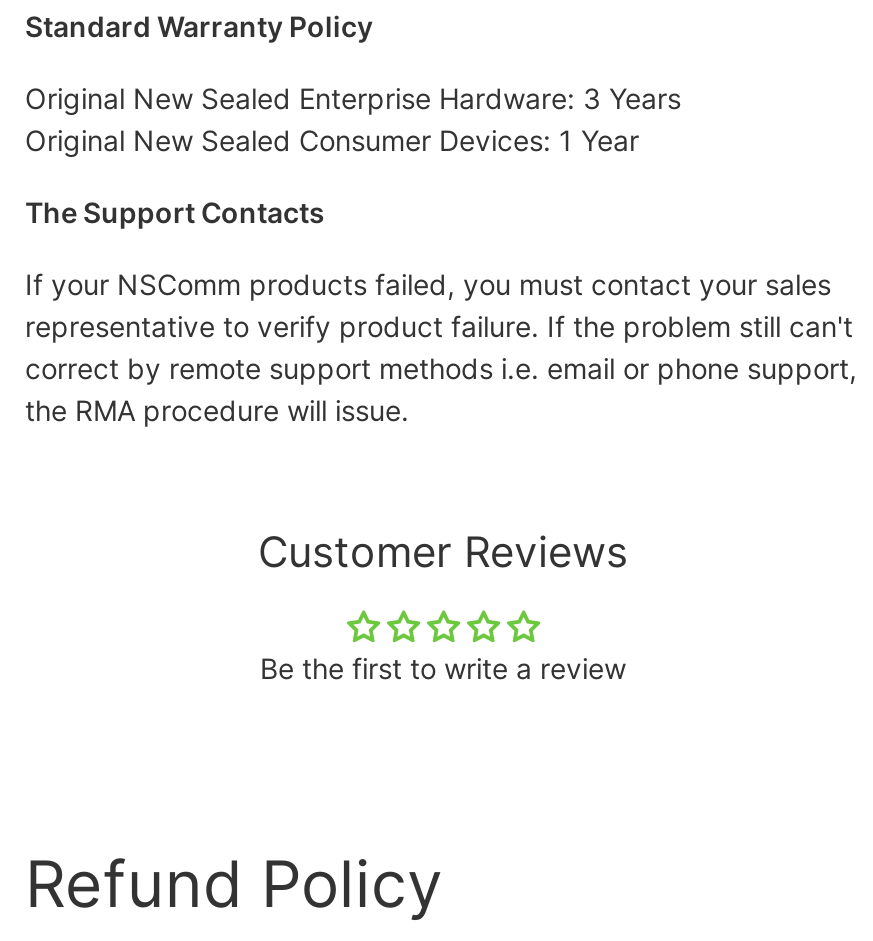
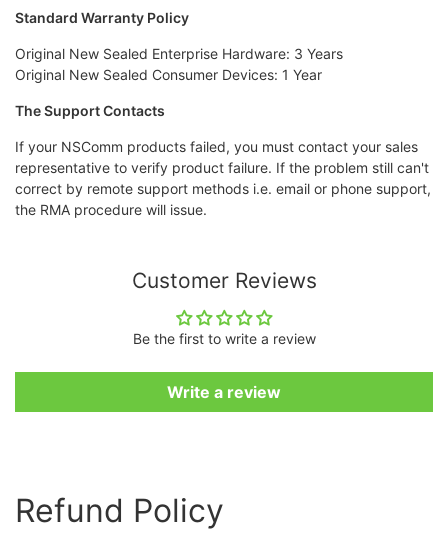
+ Write a review
